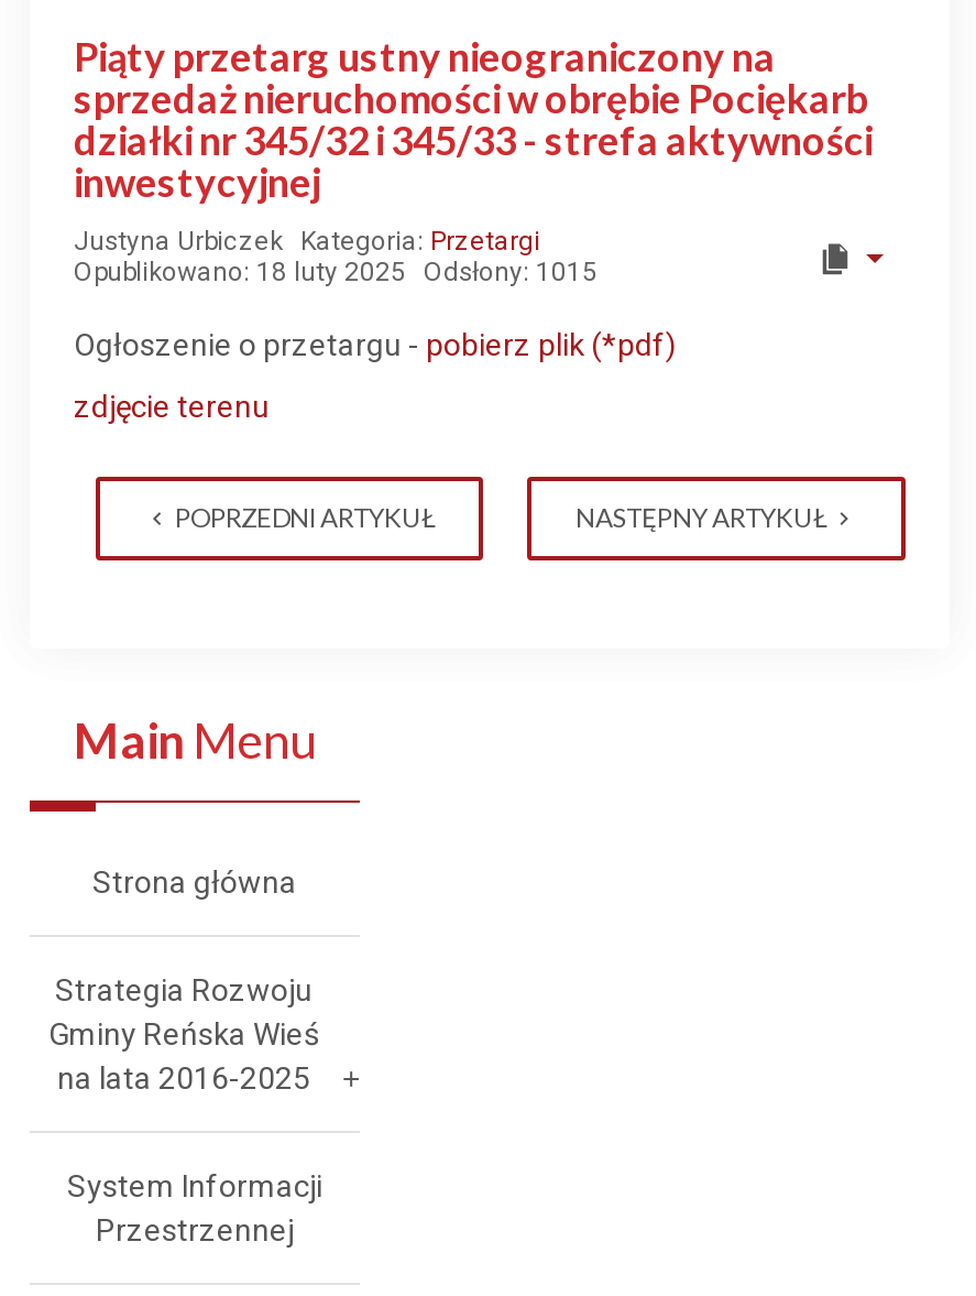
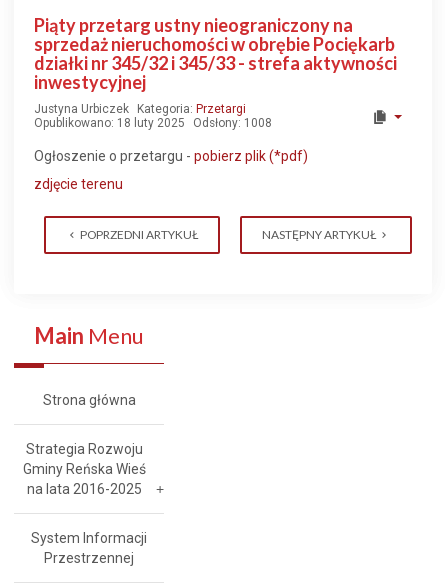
- Opublikowano: 18 luty 2025 Odsłony: 1015
+ Opublikowano: 18 luty 2025 Odsłony: 1008
